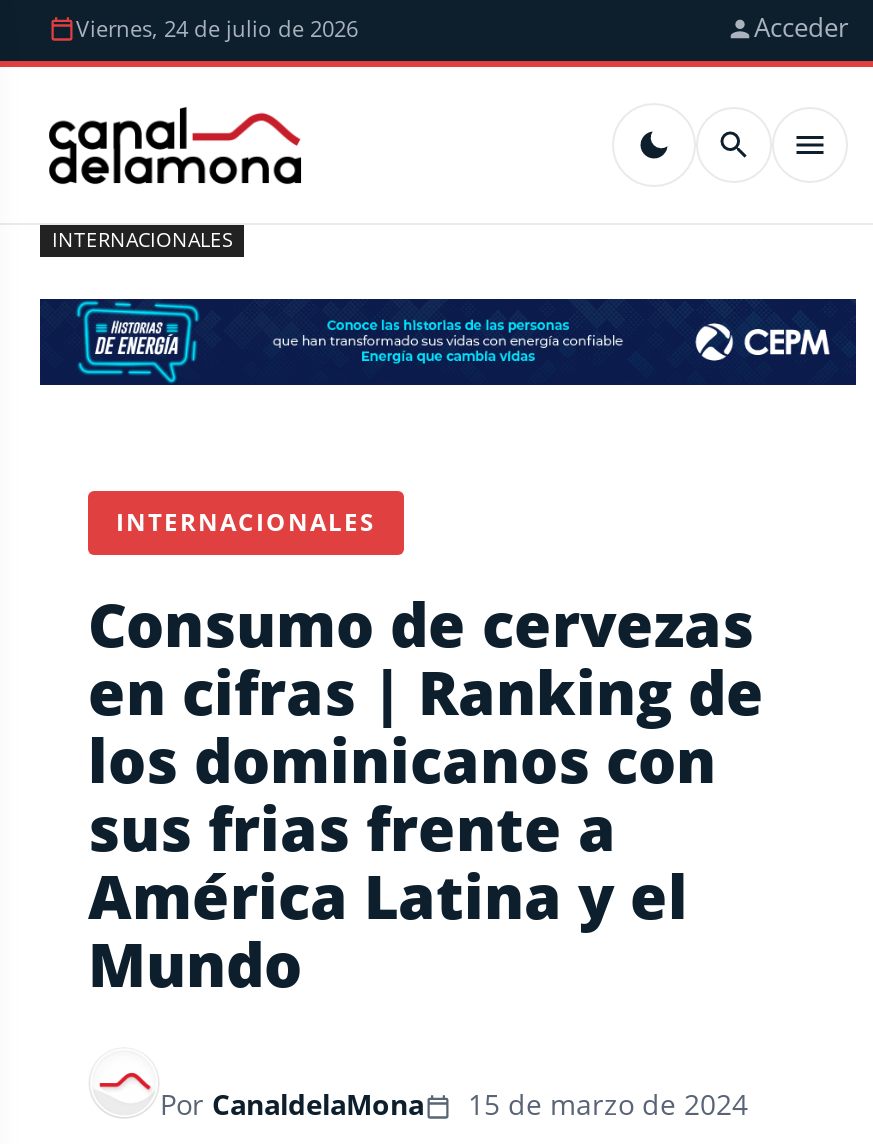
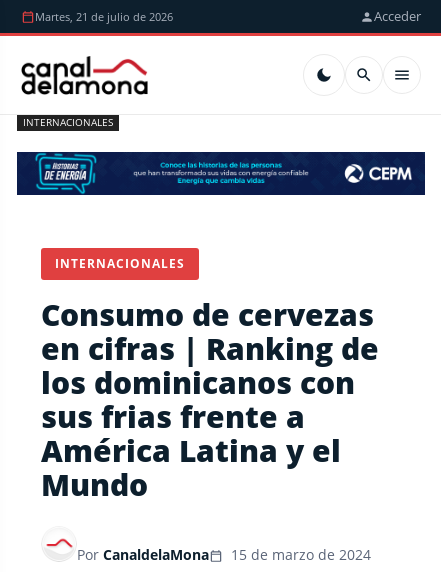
- Viernes, 24 de julio de 2026
+ Martes, 21 de julio de 2026
